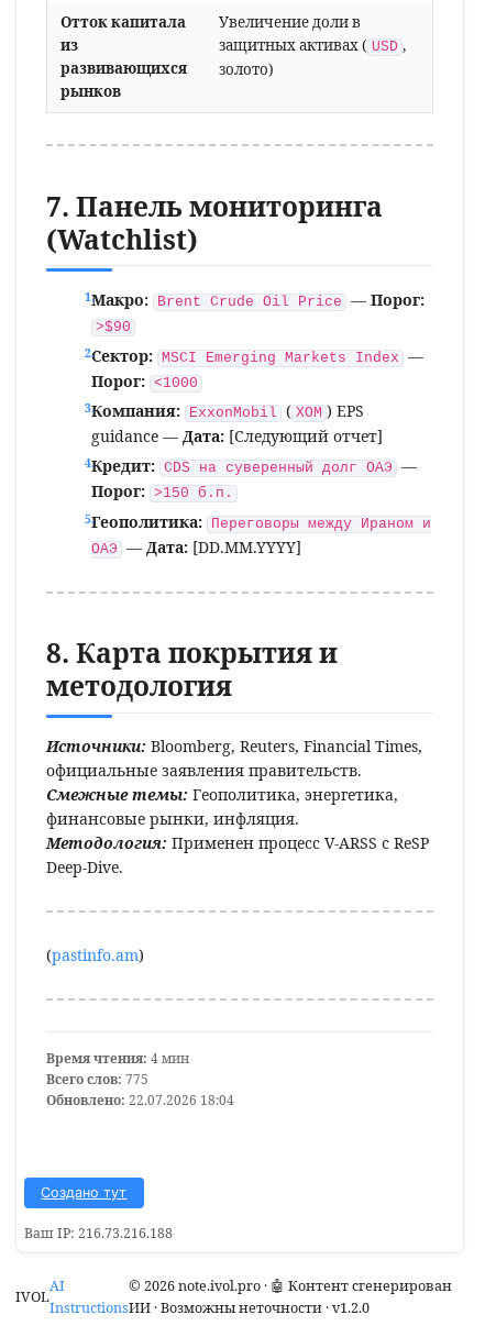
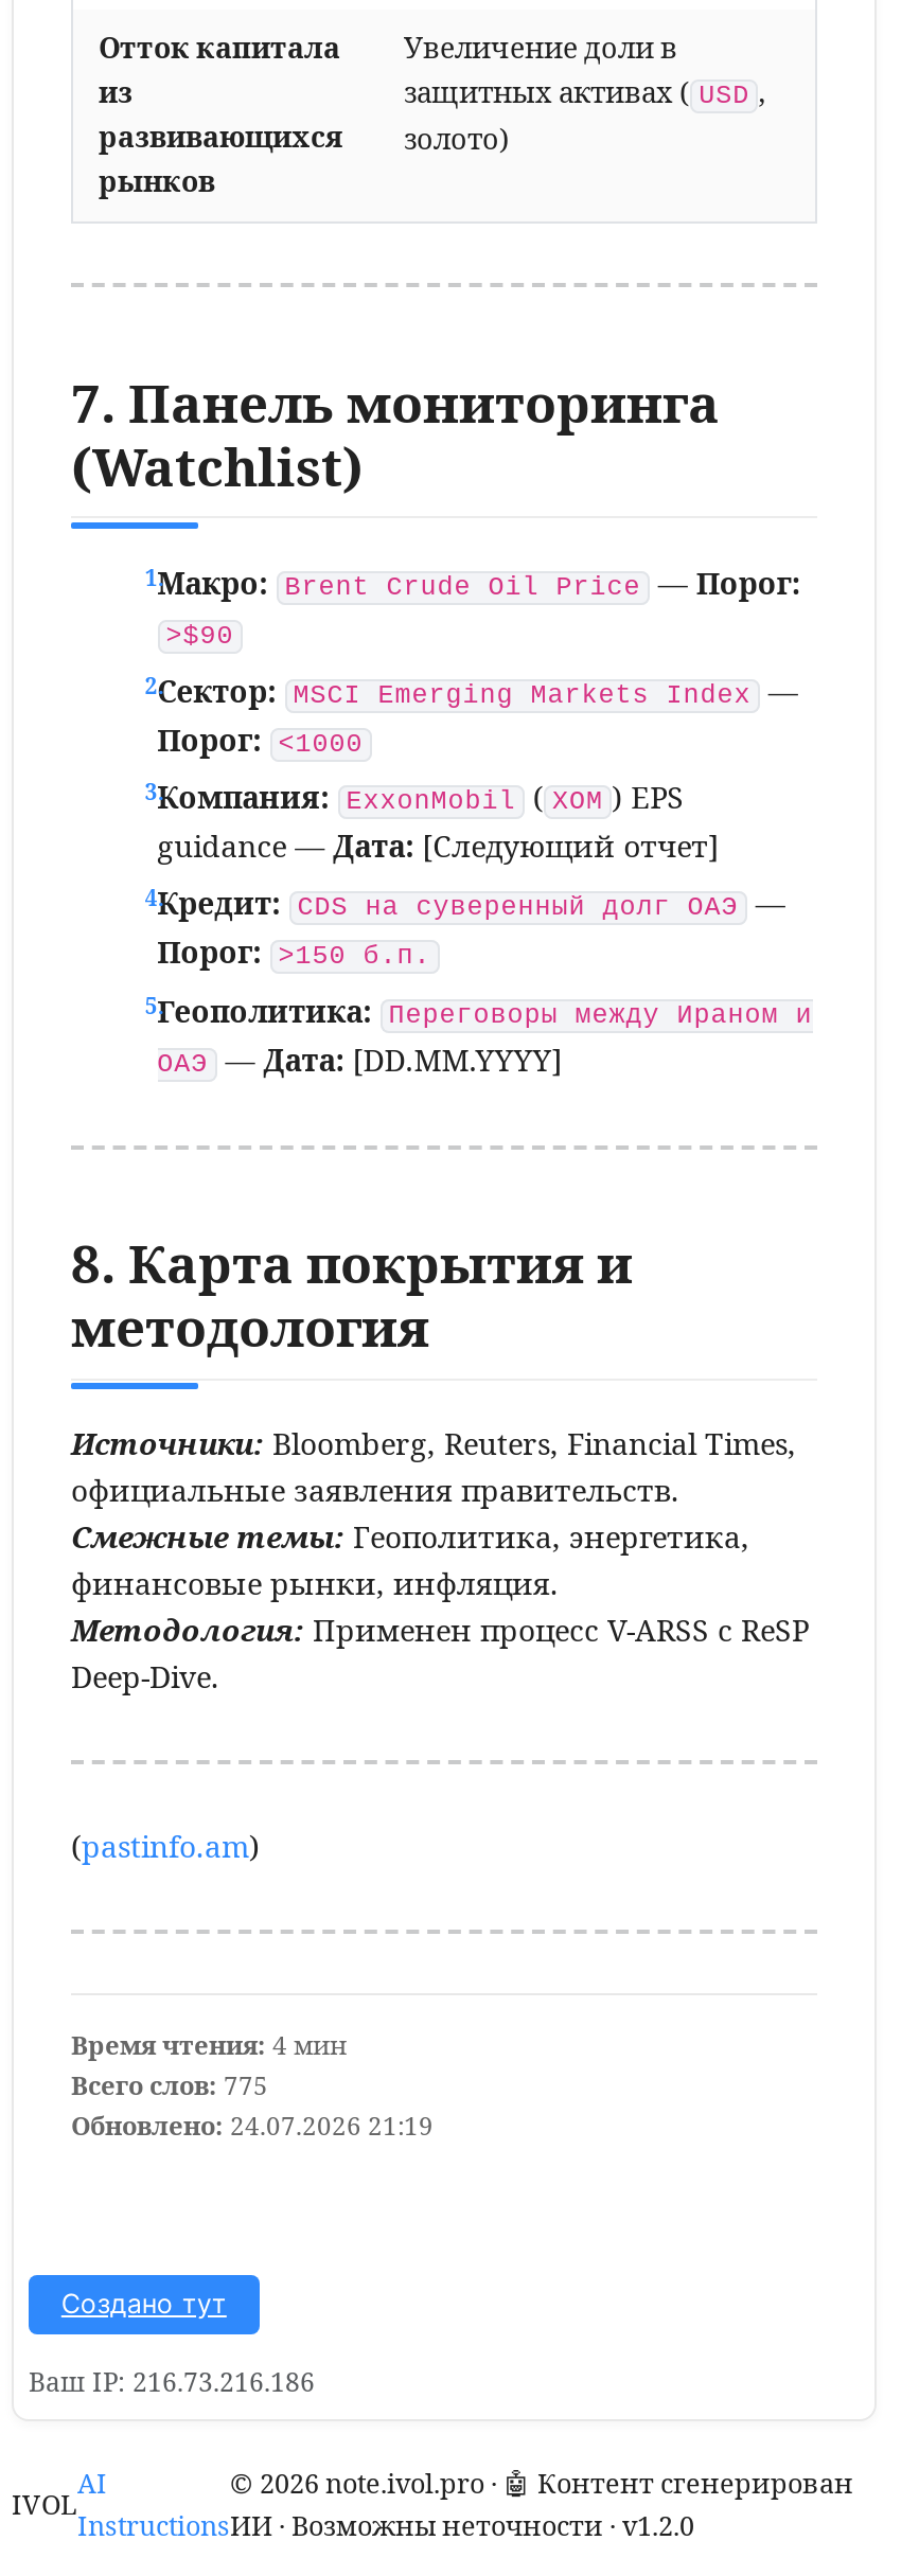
- Обновлено: 22.07.2026 18:04
+ Обновлено: 24.07.2026 21:19

- Ваш IP: 216.73.216.188
+ Ваш IP: 216.73.216.186
